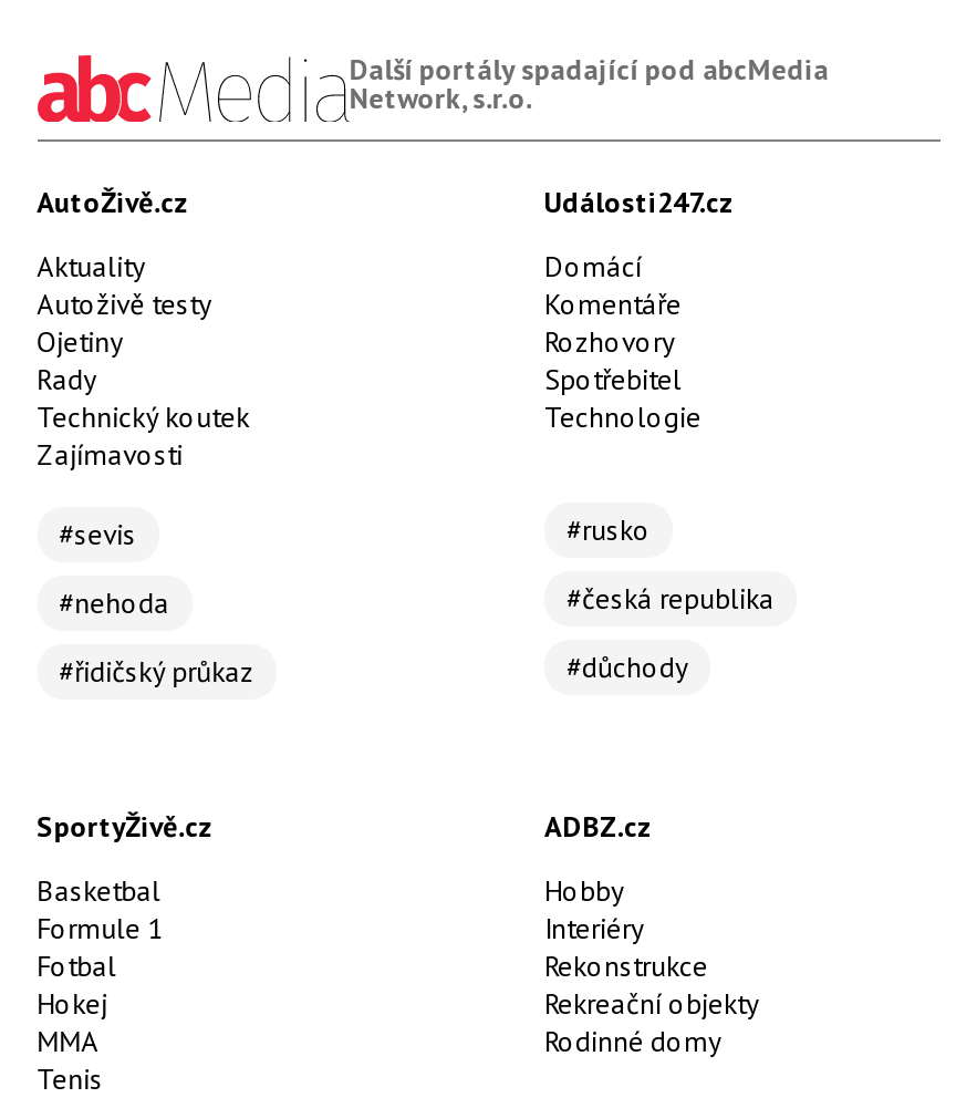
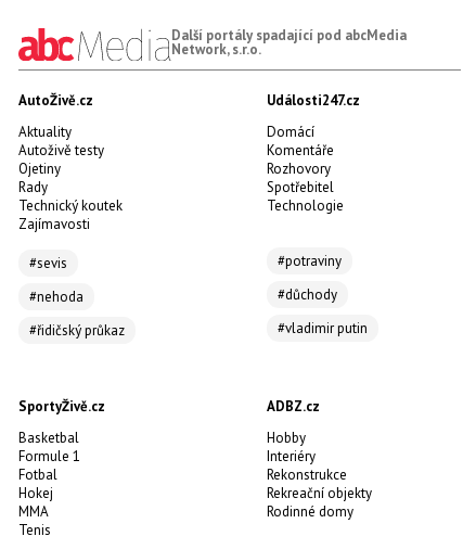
- #rusko
- #česká republika
+ #potraviny

+ #vladimir putin

moved up: #důchody
